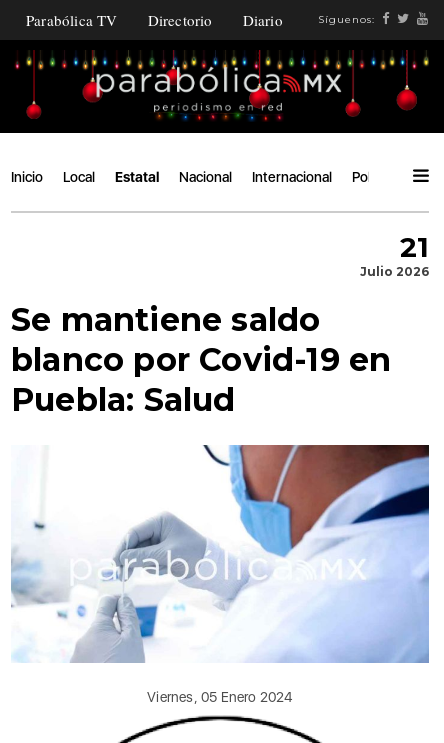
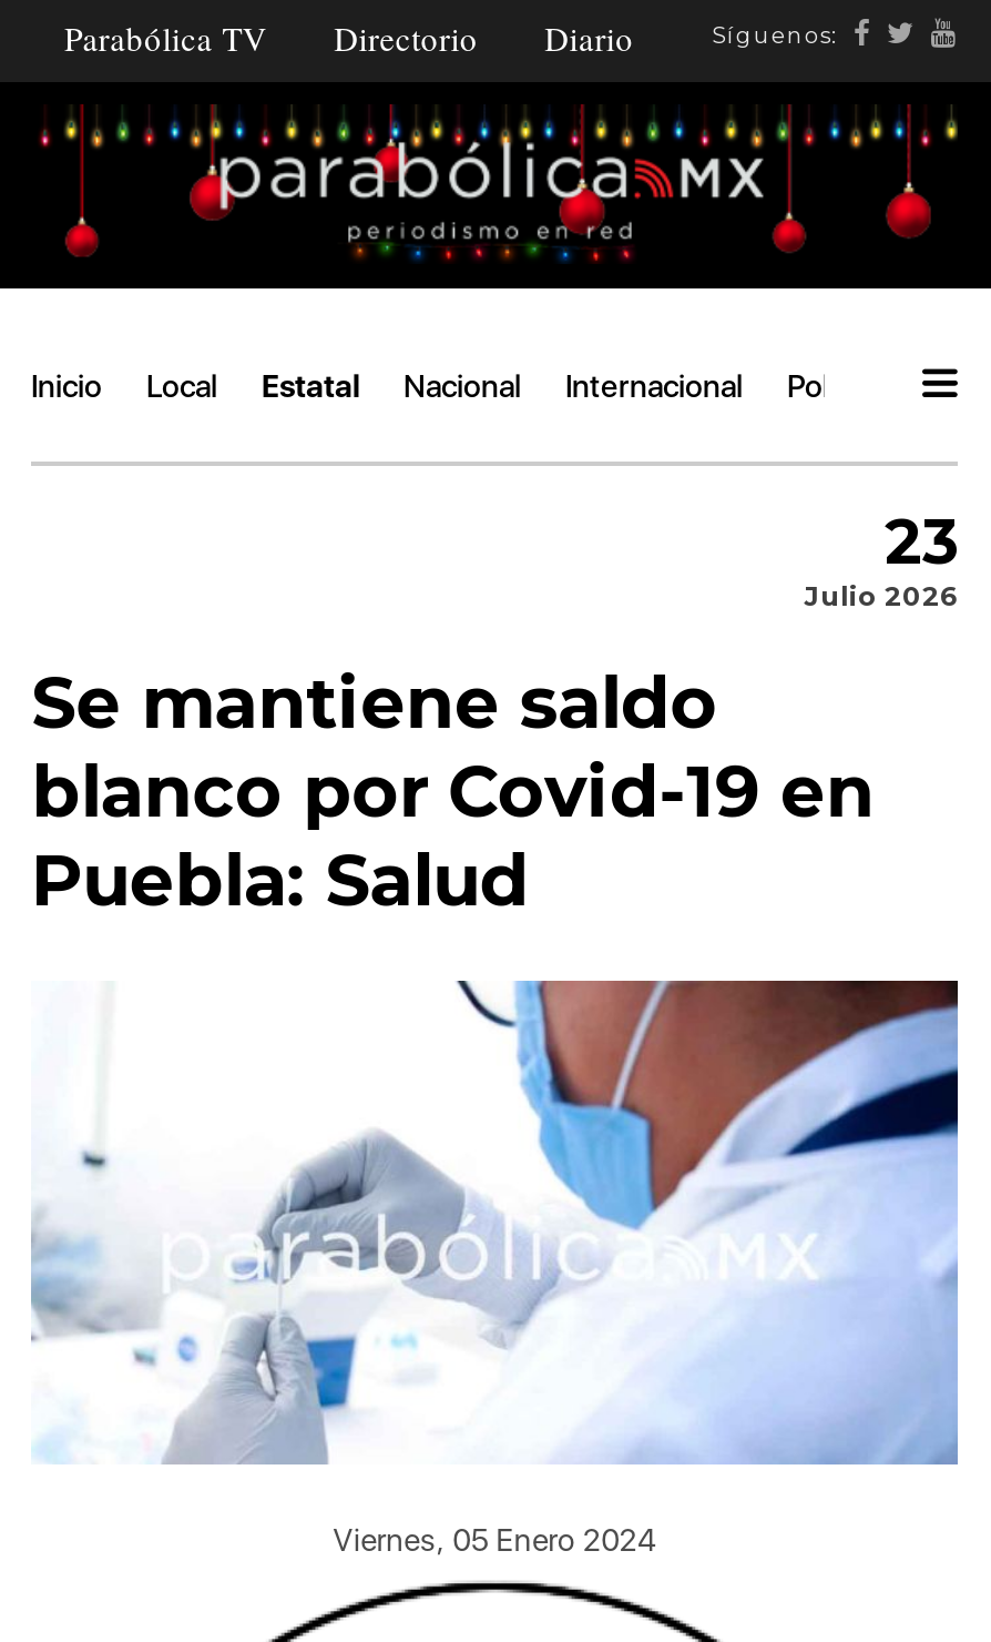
- 21
+ 23
